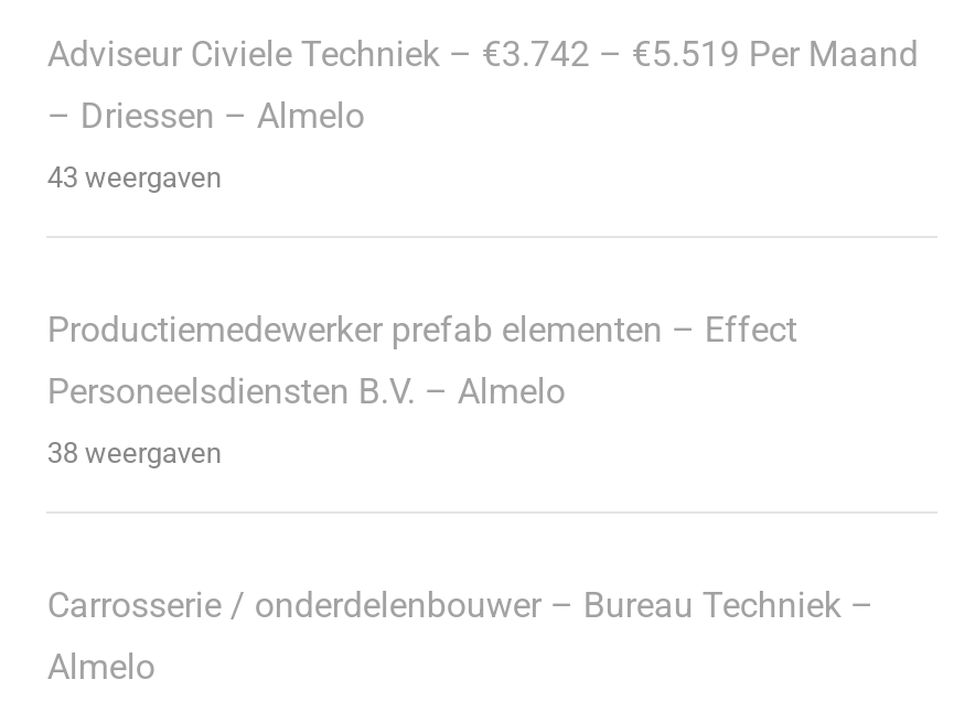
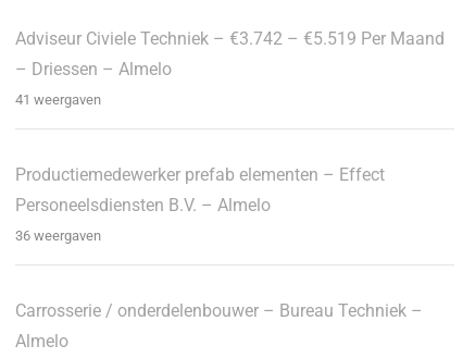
- 43 weergaven
+ 41 weergaven

- 38 weergaven
+ 36 weergaven
